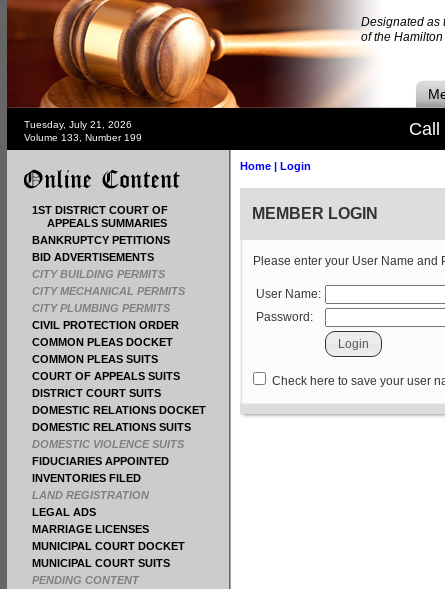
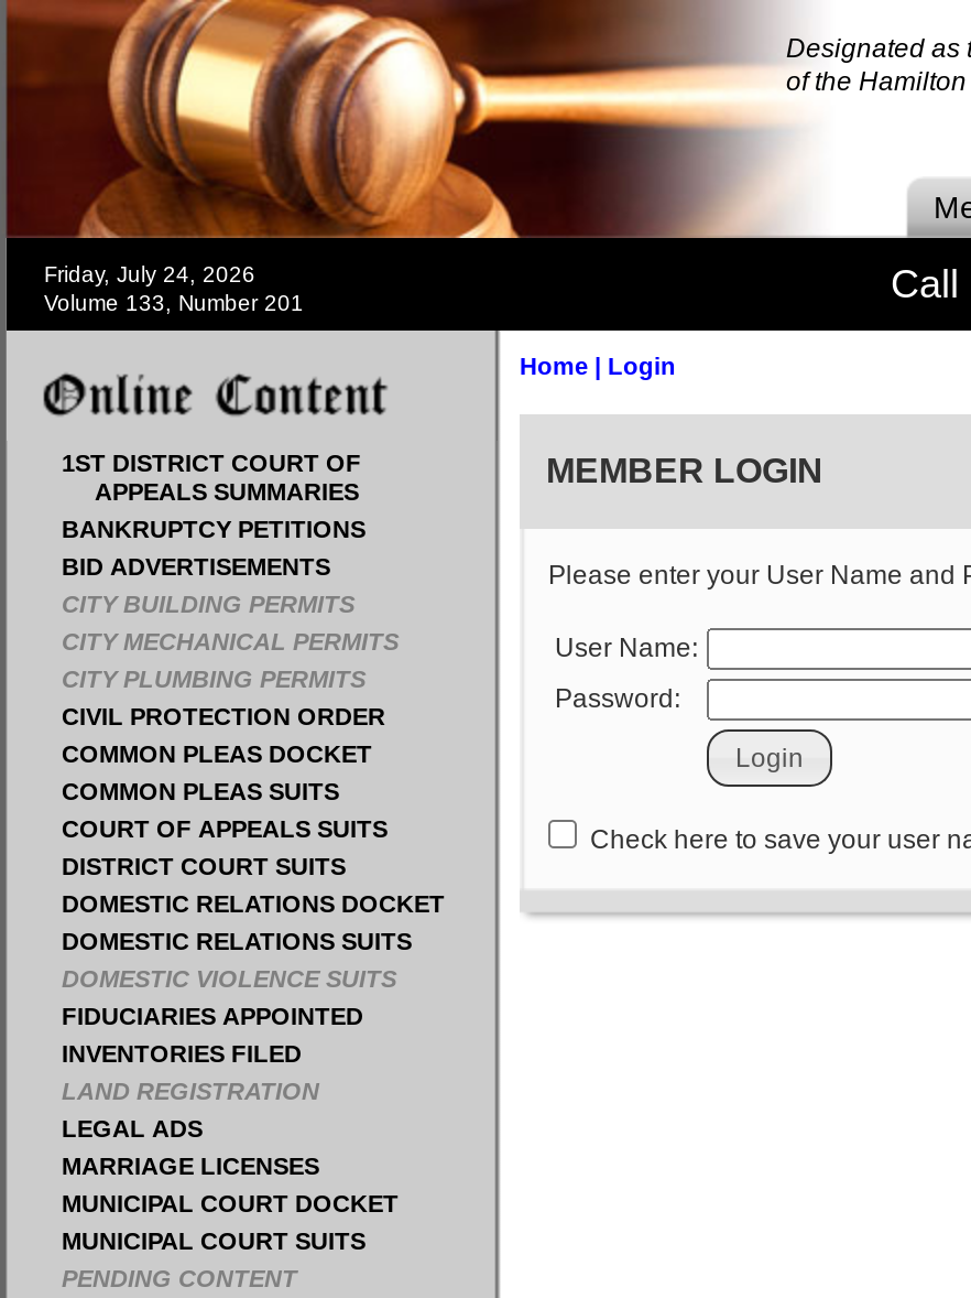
- Tuesday, July 21, 2026
+ Friday, July 24, 2026

- Volume 133, Number 199
+ Volume 133, Number 201
